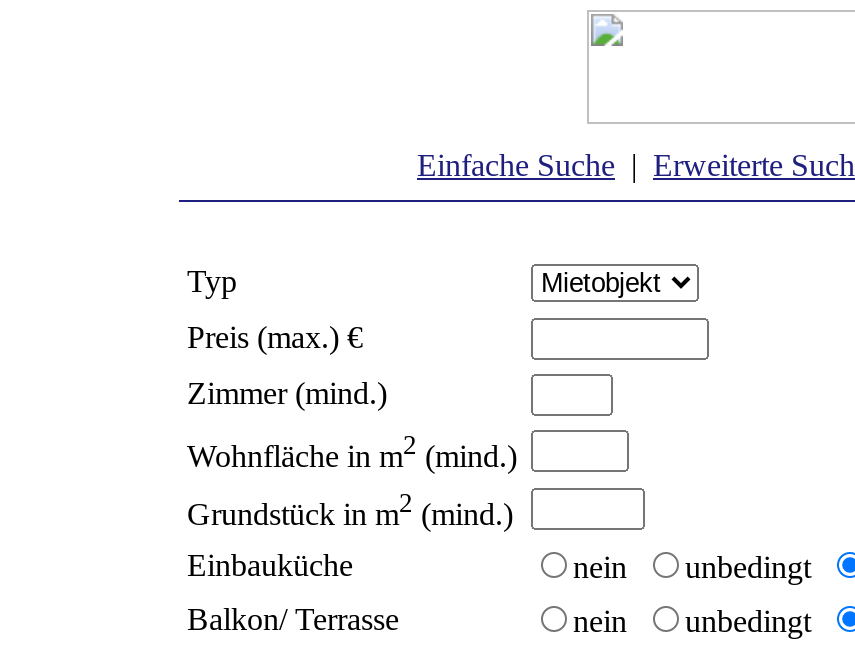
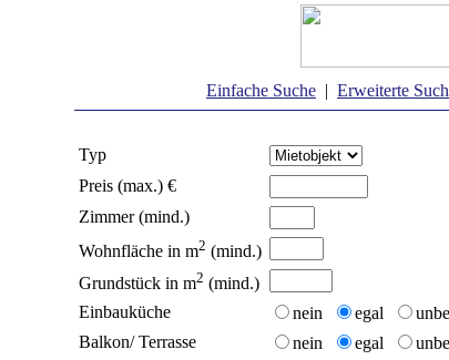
+ egal

+ egal
